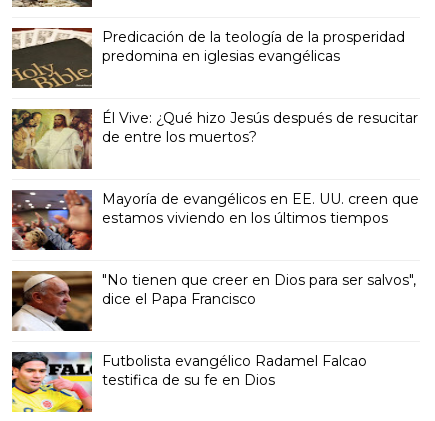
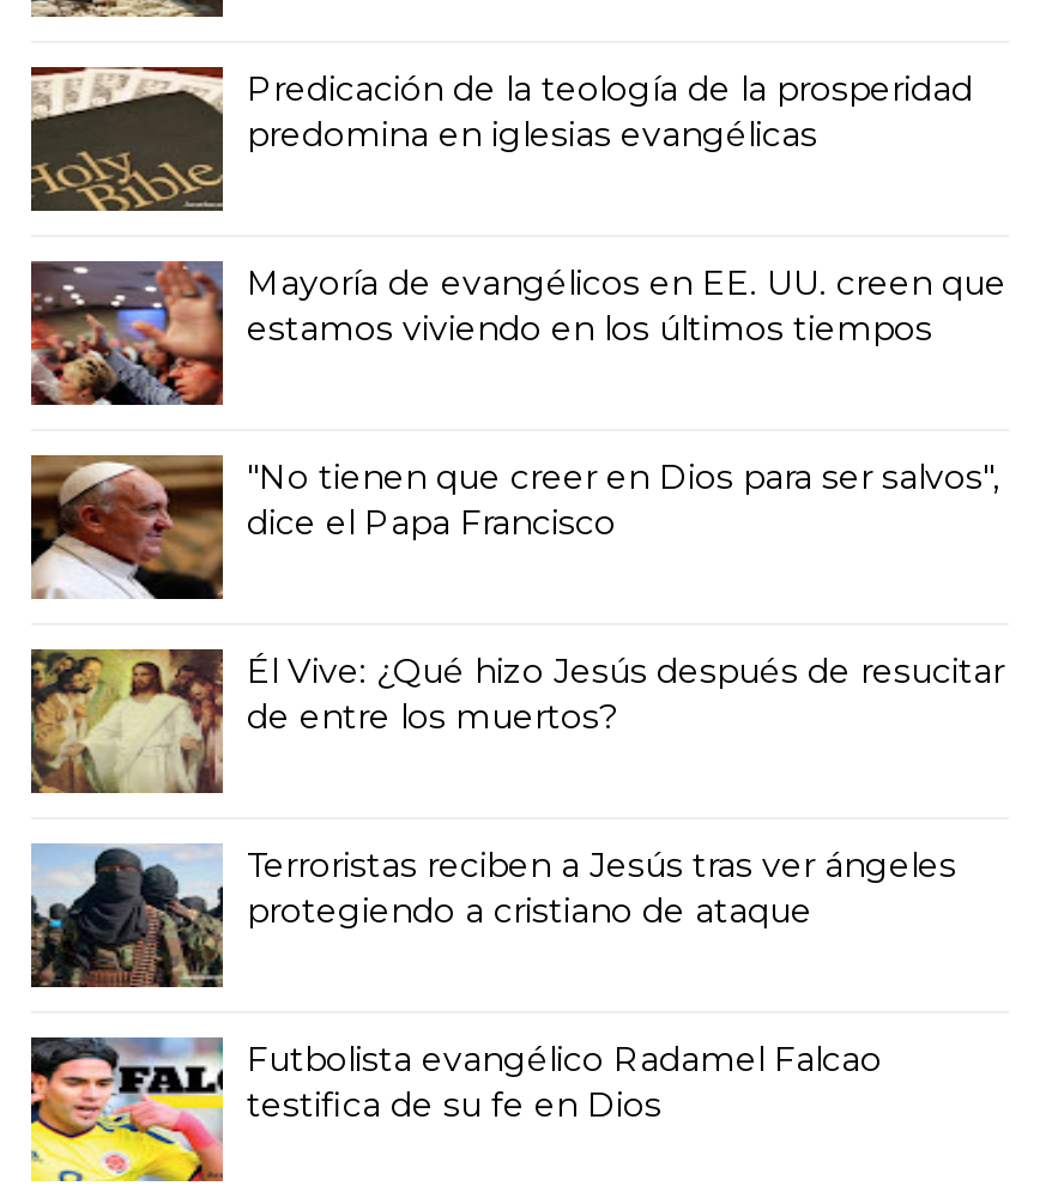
moved down: [image] | Él Vive: ¿Qué hizo Jesús después de resucitar | de entre los muertos?

moved up: [image] | Mayoría de evangélicos en EE. UU. creen que | estamos viviendo en los últimos tiempos | "No tienen que creer en Dios para ser salvos", | dice el Papa Francisco

+ [image]
+ Terroristas reciben a Jesús tras ver ángeles
+ protegiendo a cristiano de ataque
